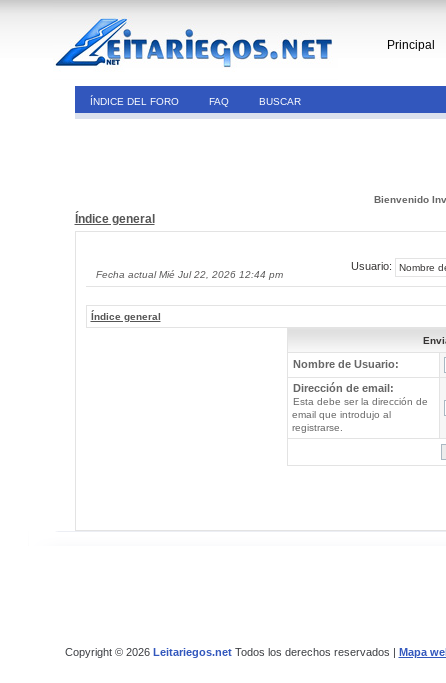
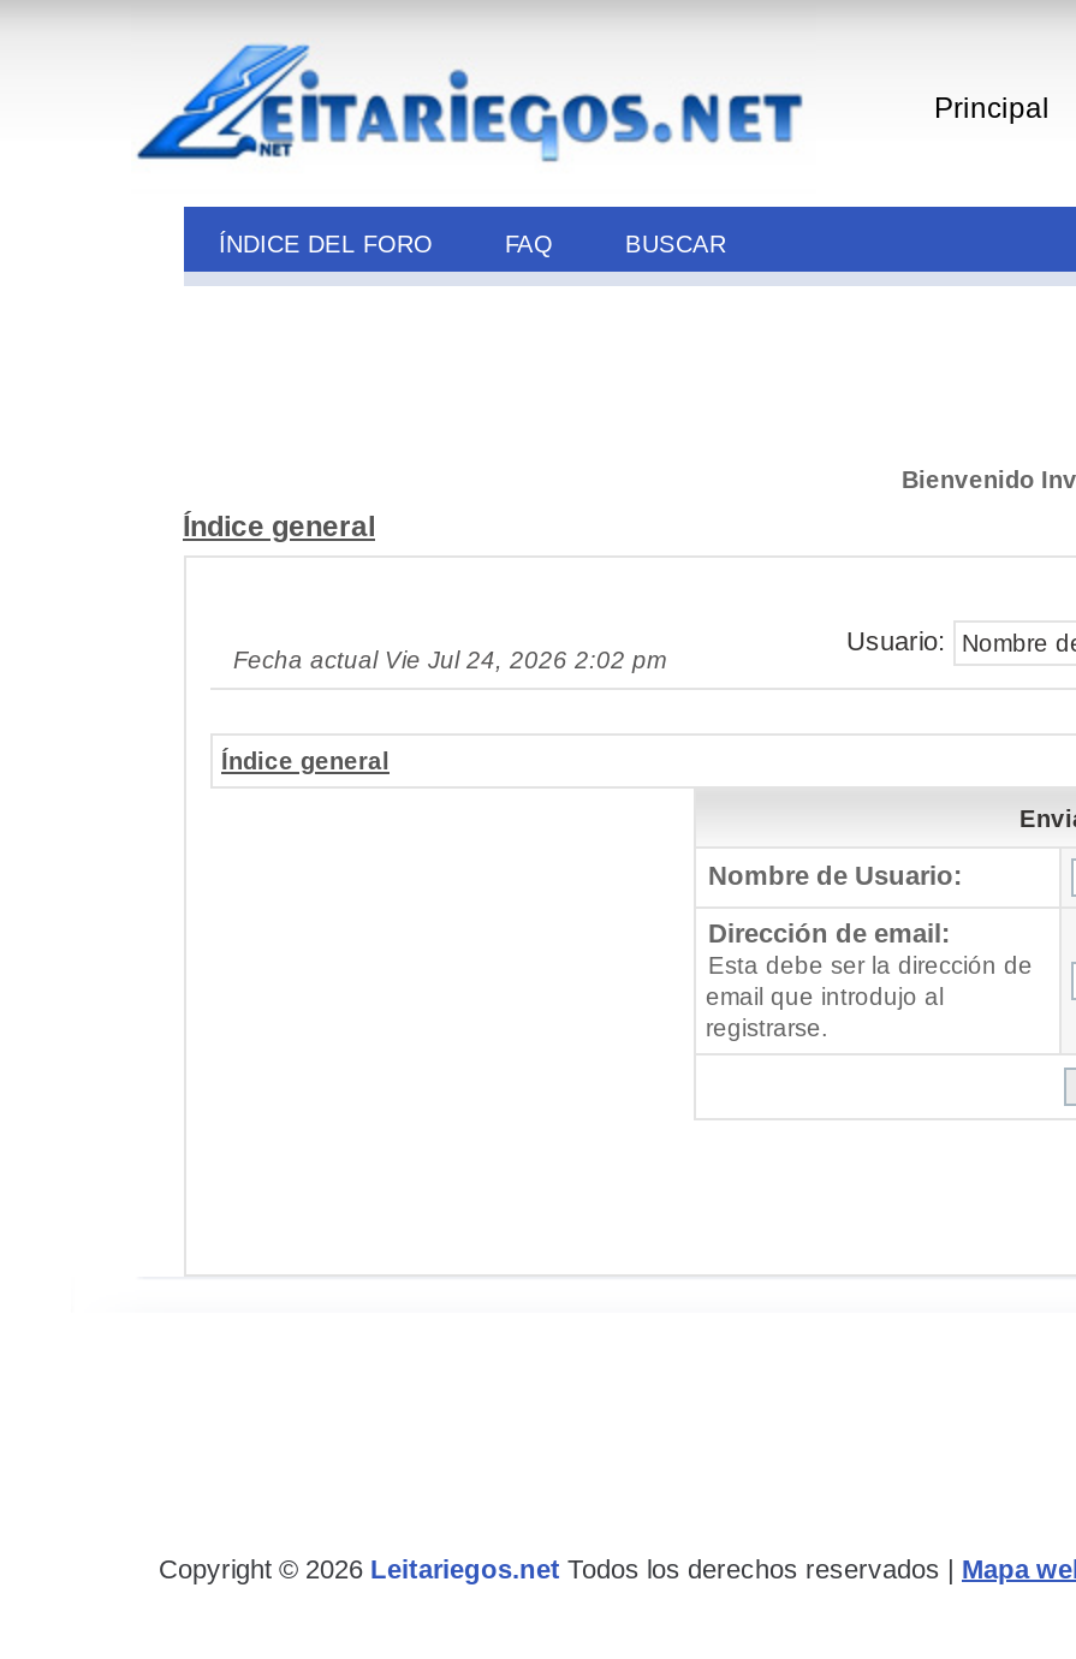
- Fecha actual Mié Jul 22, 2026 12:44 pm
+ Fecha actual Vie Jul 24, 2026 2:02 pm
